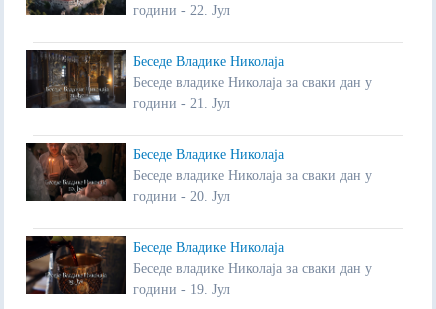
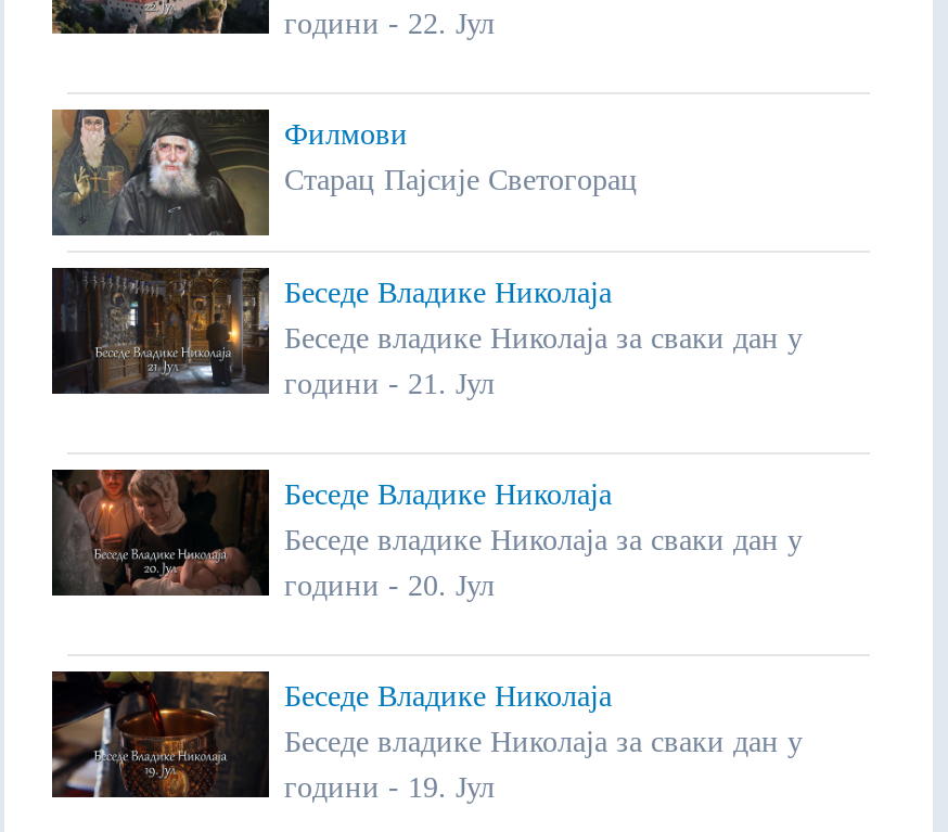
+ [image]
+ Филмови
+ Старац Пајсије Светогорац
